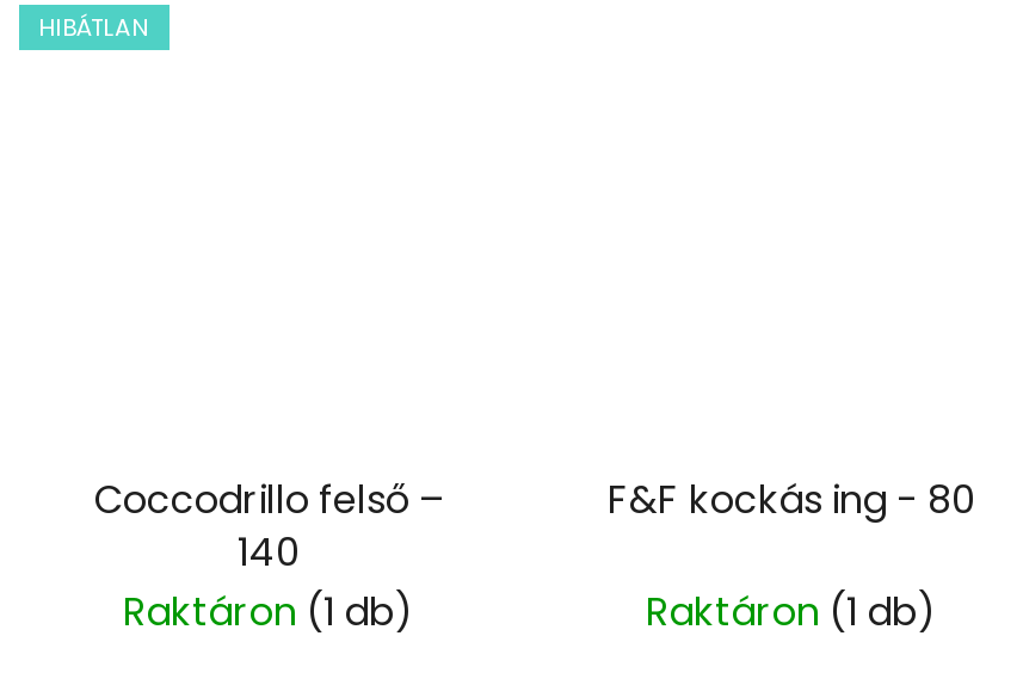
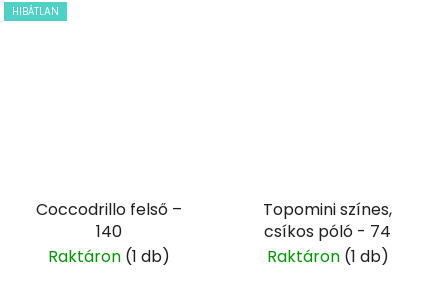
- F&F kockás ing - 80
+ Topomini színes,
+ csíkos póló - 74
